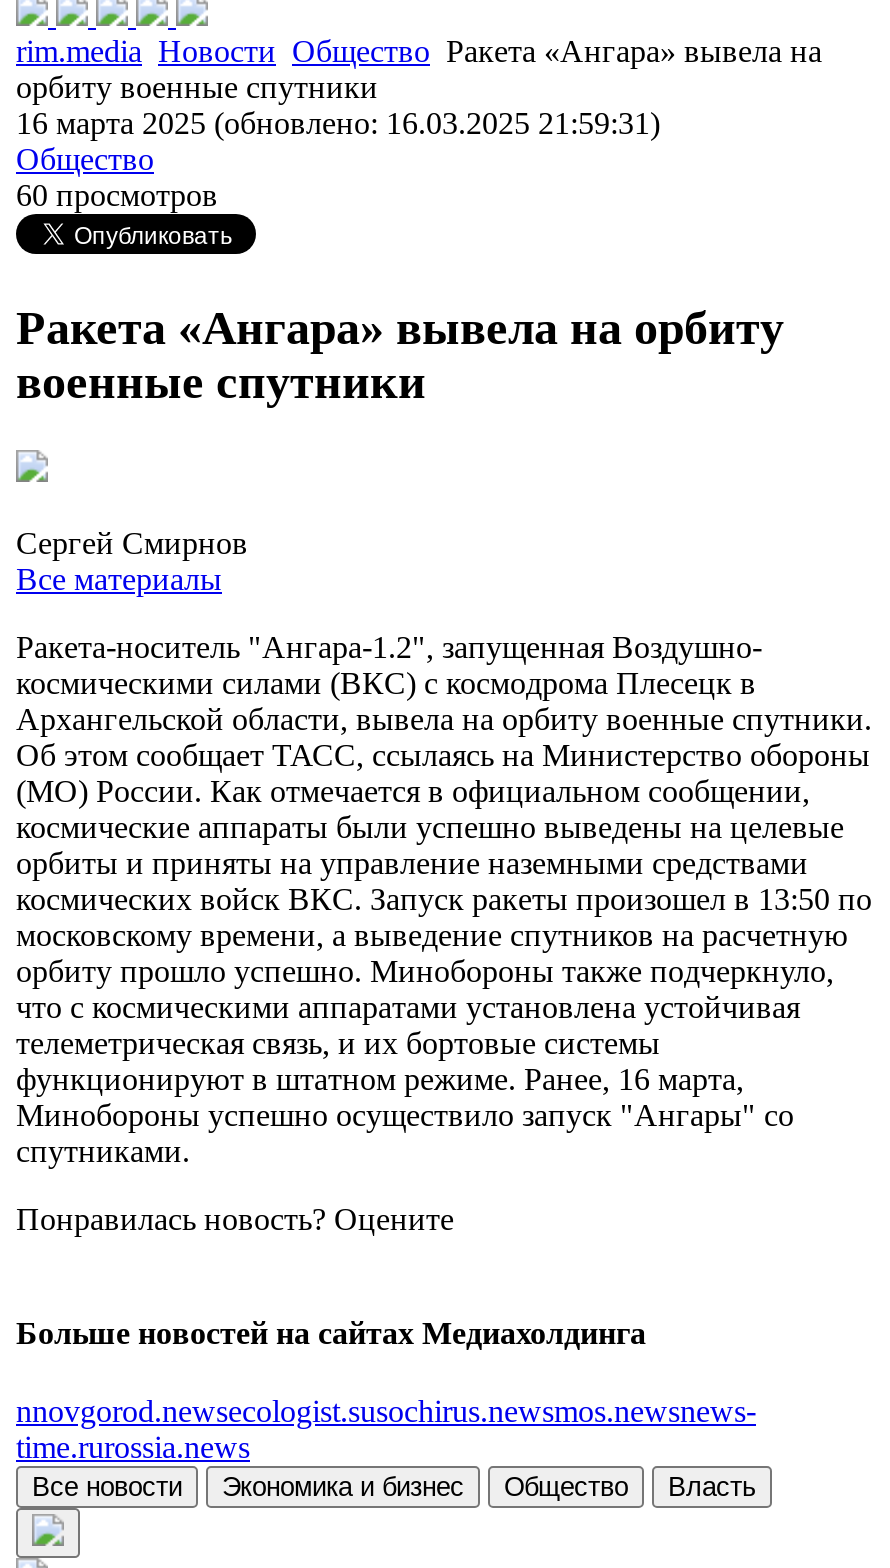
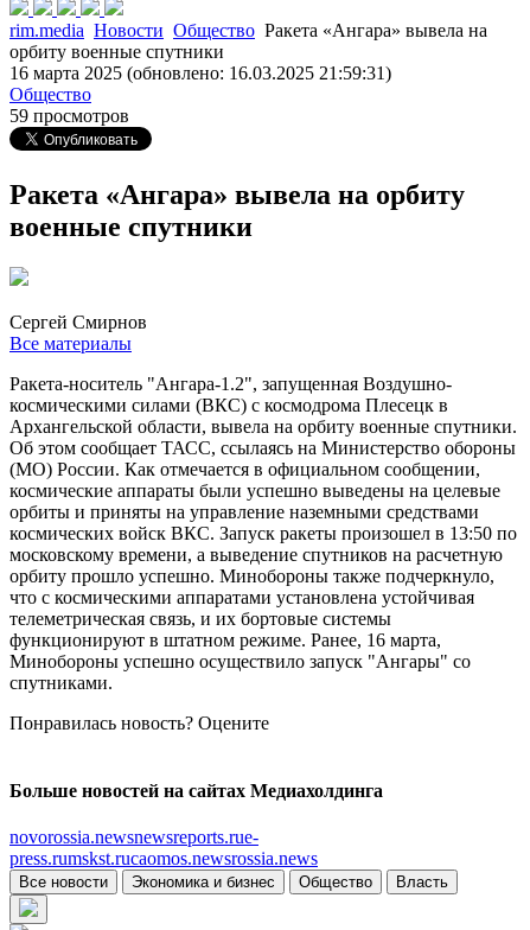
- 60 просмотров
+ 59 просмотров

- nnovgorod.newsecologist.susochirus.newsmos.newsnews-
- time.rurossia.news
+ novorossia.newsnewsreports.rue-
+ press.rumskst.rucaomos.newsrossia.news
